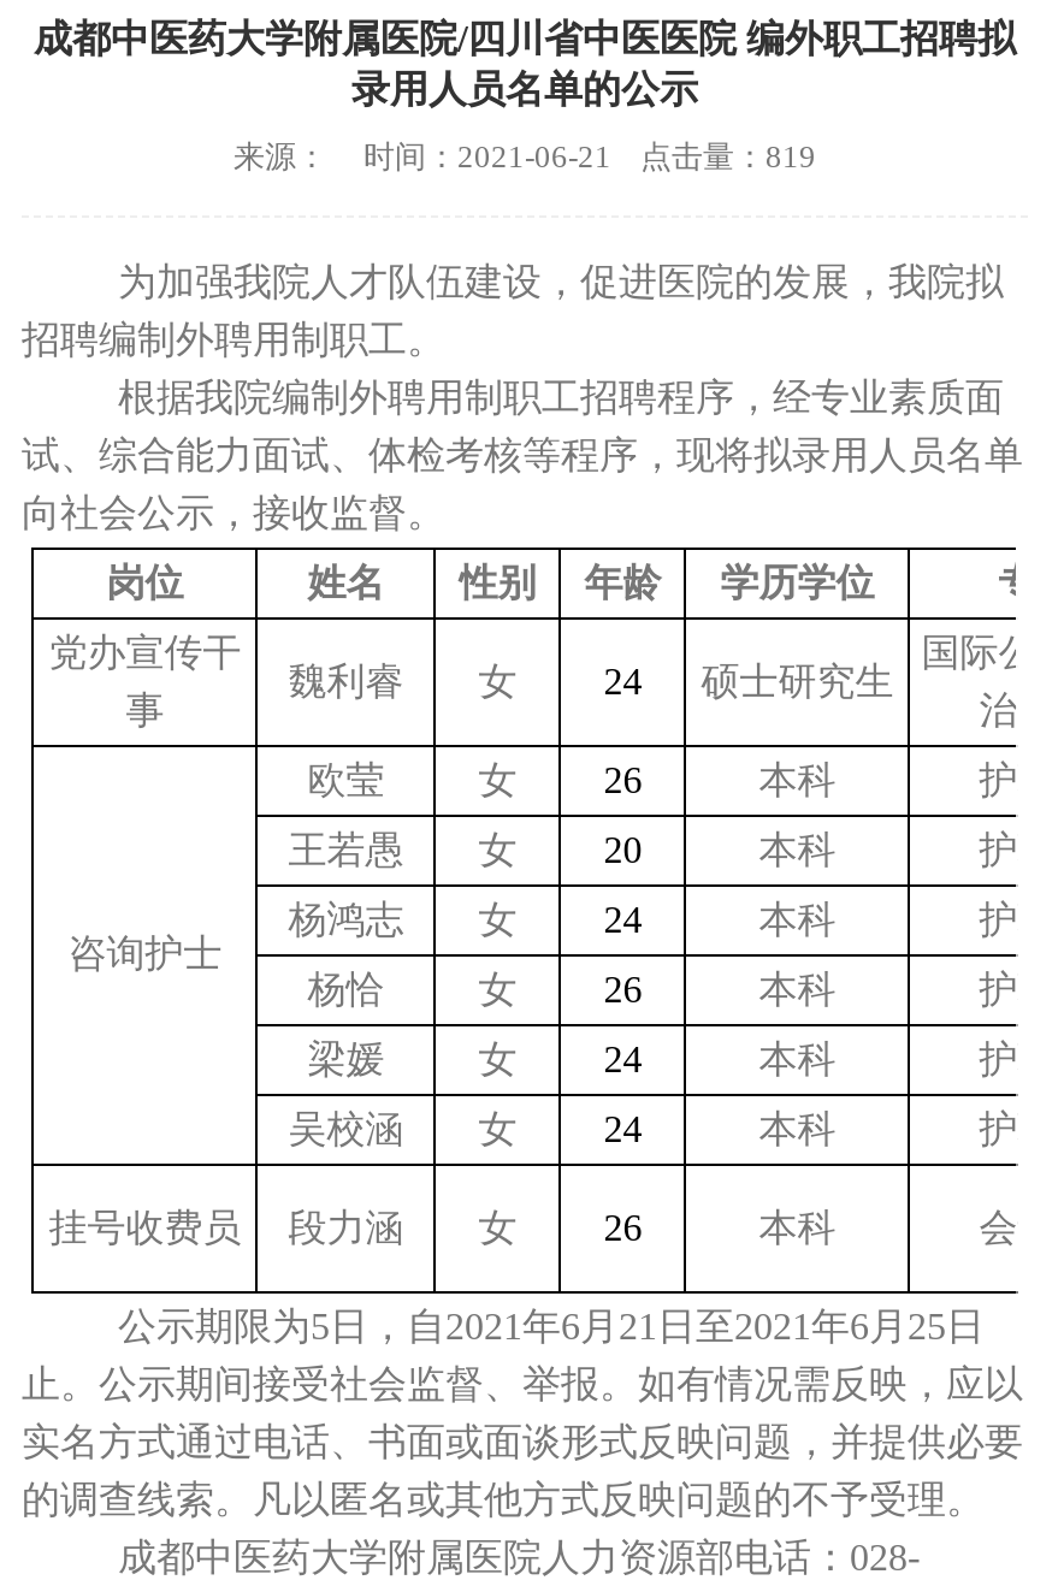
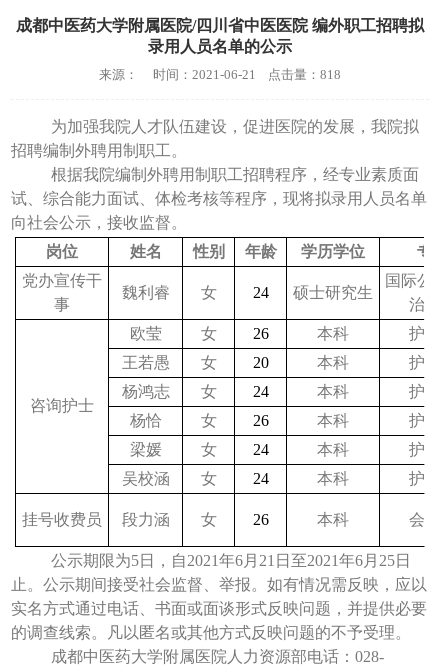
- 来源： 时间：2021-06-21 点击量：819
+ 来源： 时间：2021-06-21 点击量：818
